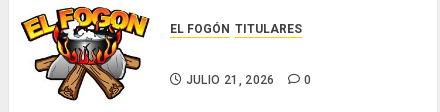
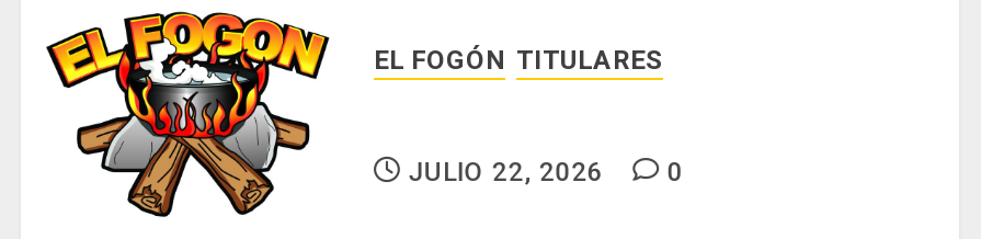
- JULIO 21, 2026
+ JULIO 22, 2026
